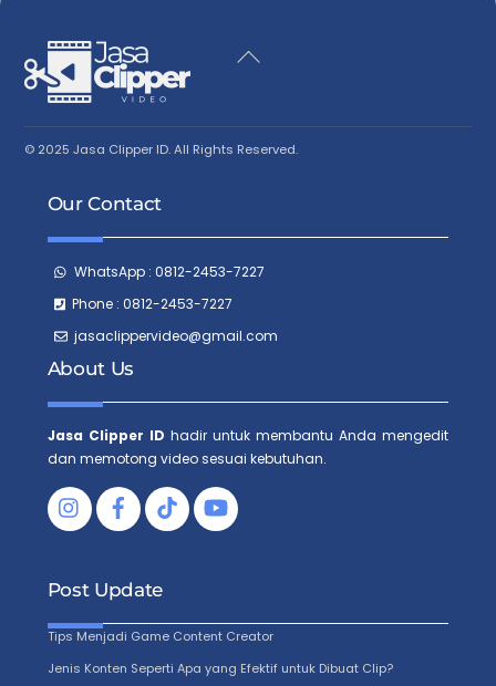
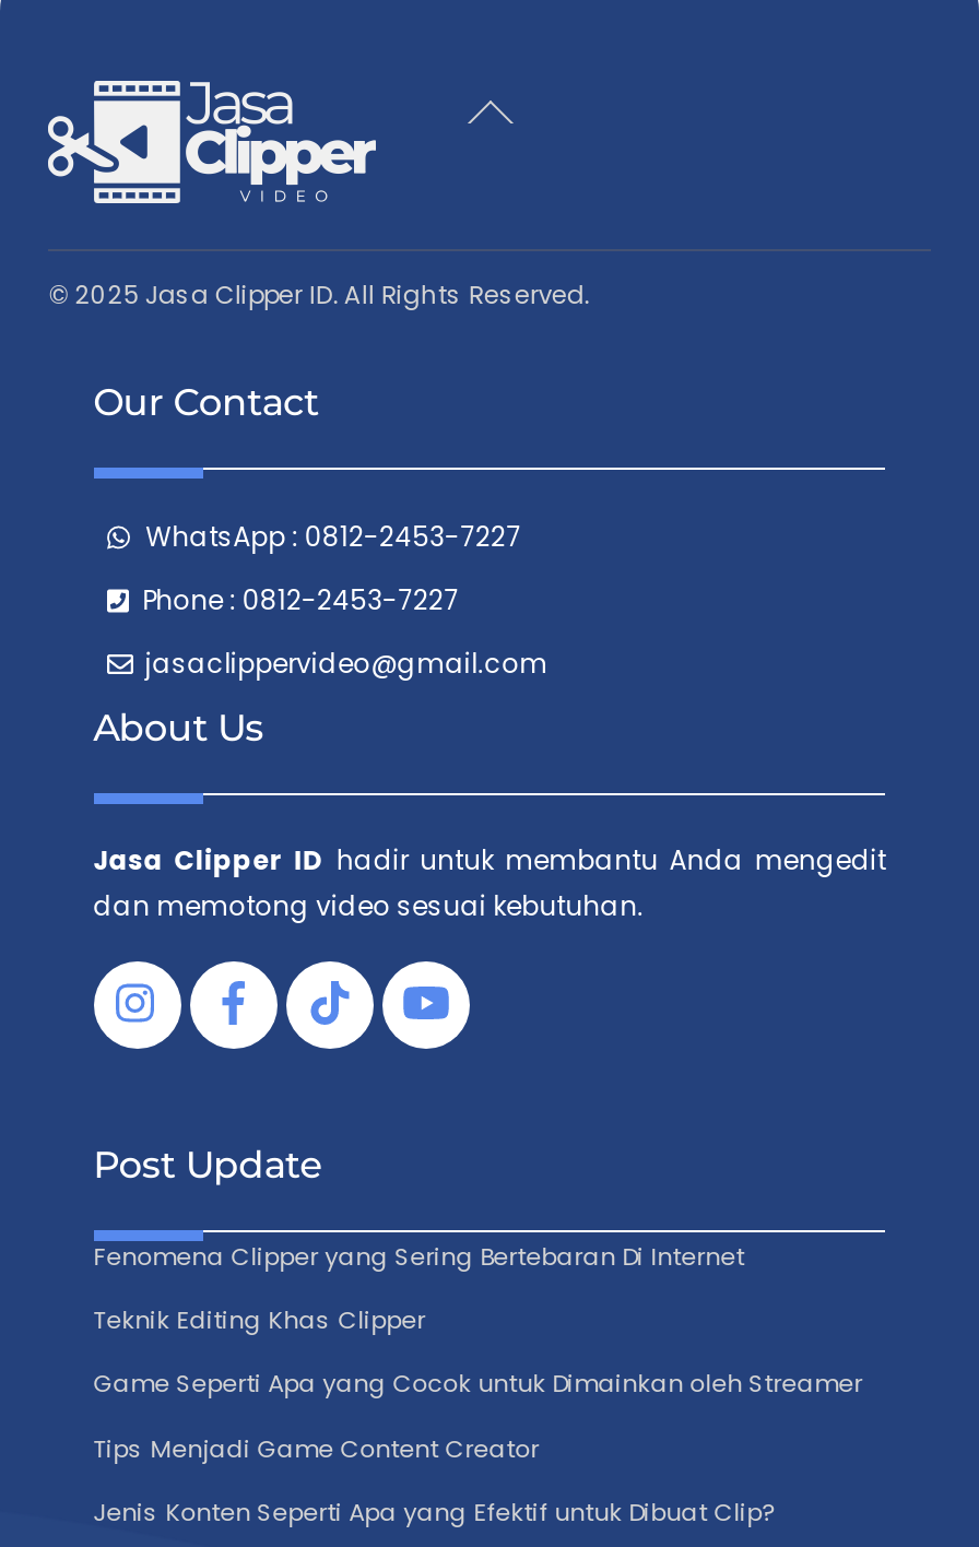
+ Fenomena Clipper yang Sering Bertebaran Di Internet
+ Teknik Editing Khas Clipper
+ Game Seperti Apa yang Cocok untuk Dimainkan oleh Streamer
